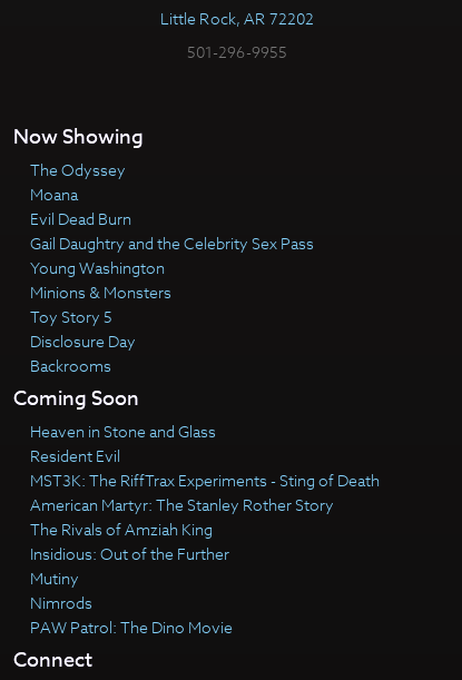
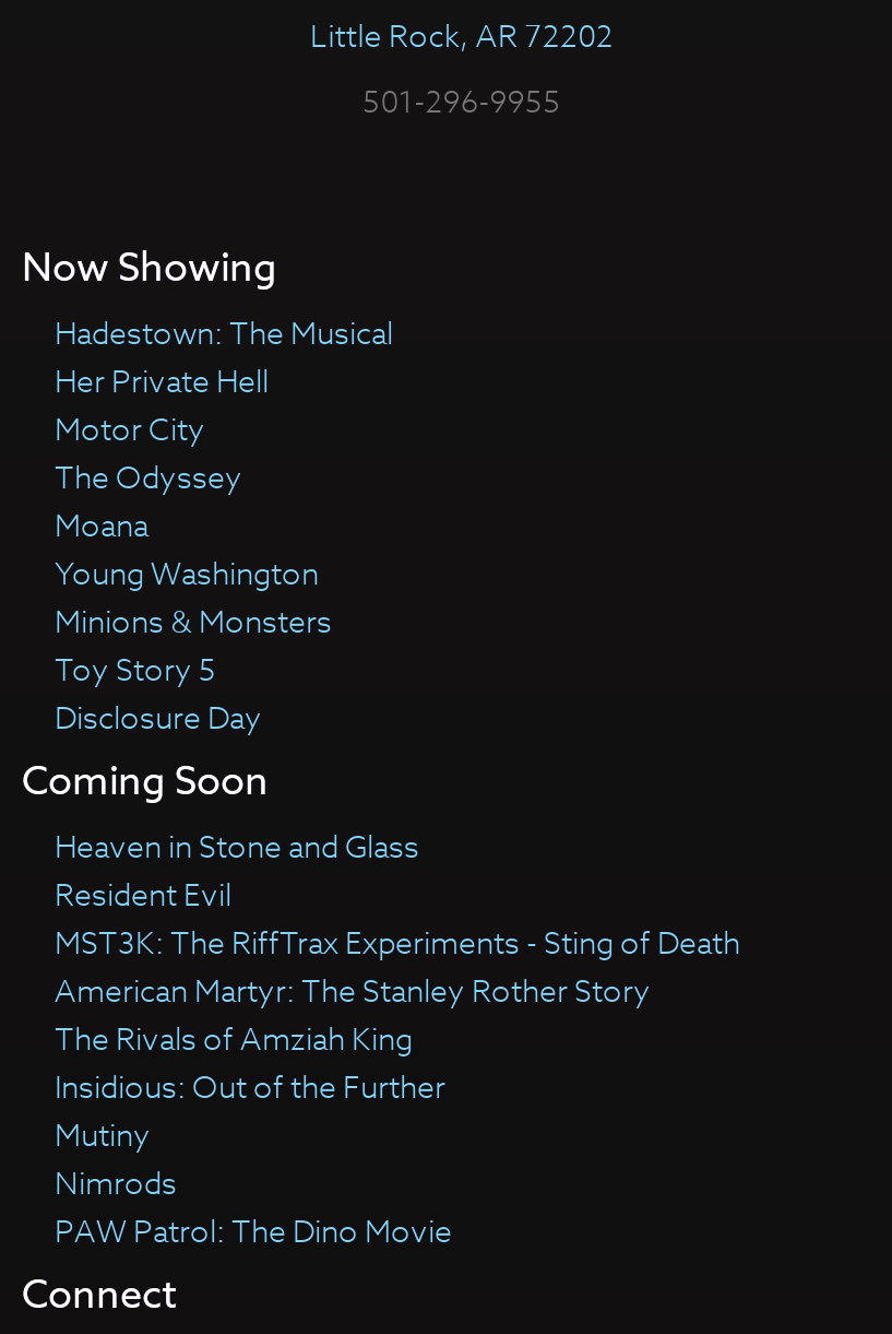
+ Hadestown: The Musical
+ Her Private Hell
+ Motor City

moved down: The Odyssey | Moana

- Evil Dead Burn
- Gail Daughtry and the Celebrity Sex Pass

moved down: Young Washington | Minions & Monsters | Toy Story 5 | Disclosure Day

- Backrooms
